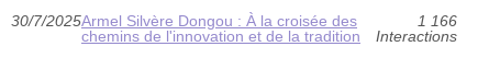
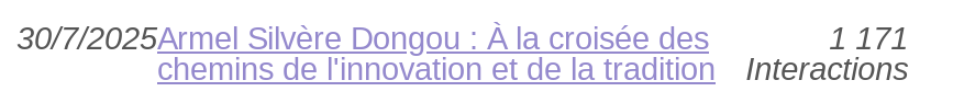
- 1 166
+ 1 171
